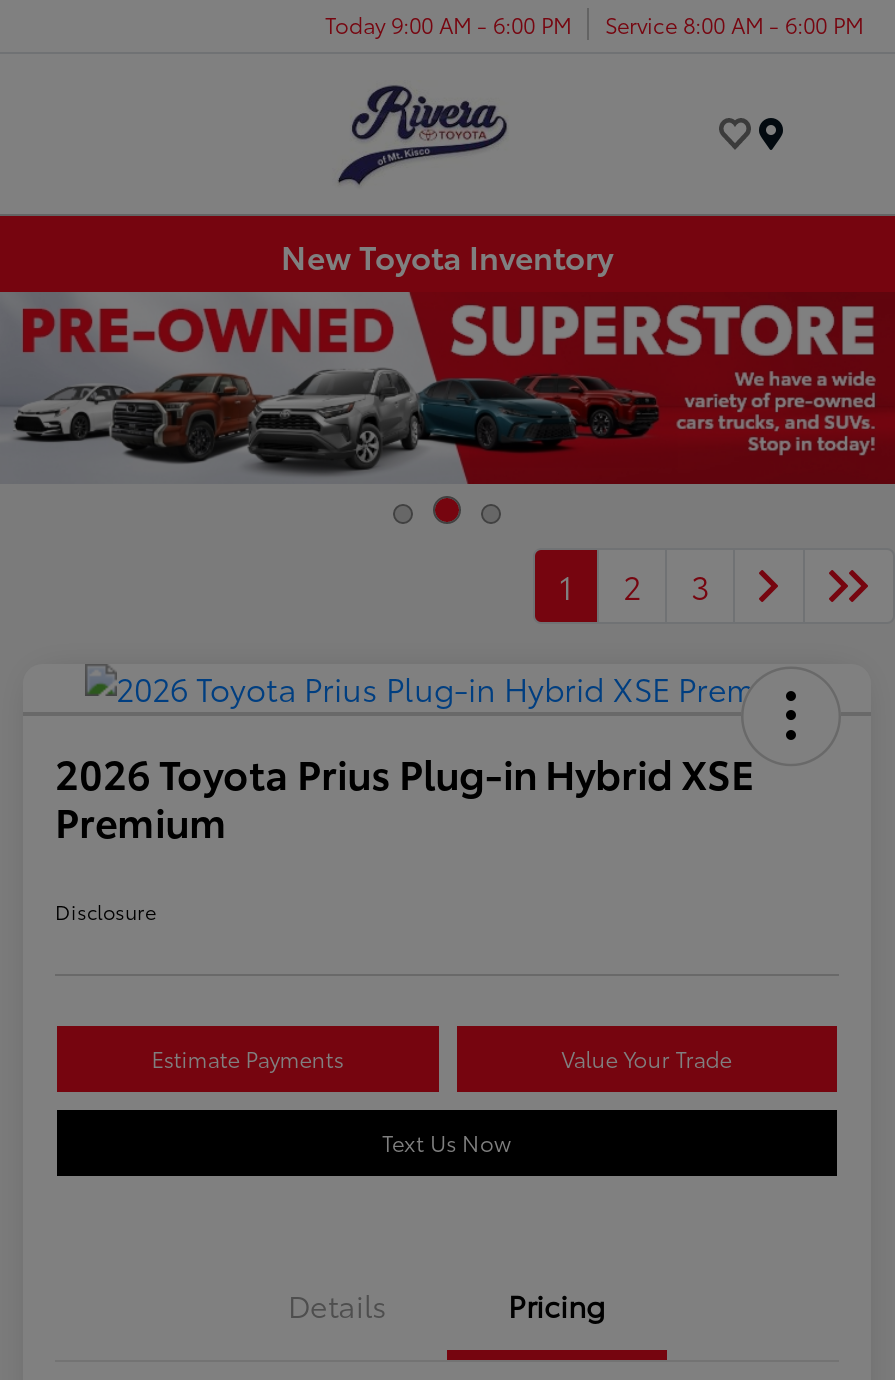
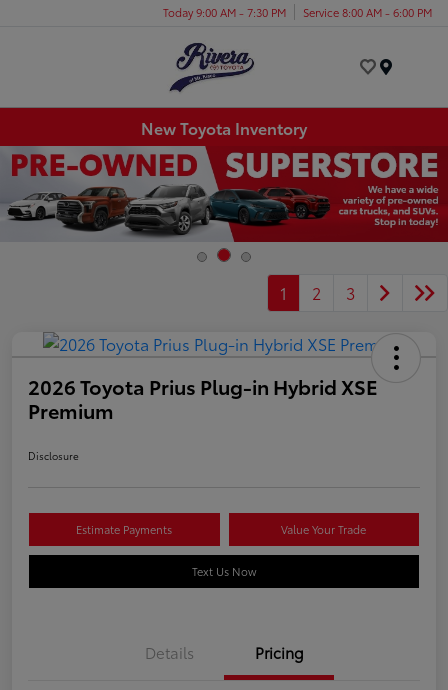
- Today 9:00 AM - 6:00 PM Service 8:00 AM - 6:00 PM
+ Today 9:00 AM - 7:30 PM Service 8:00 AM - 6:00 PM
